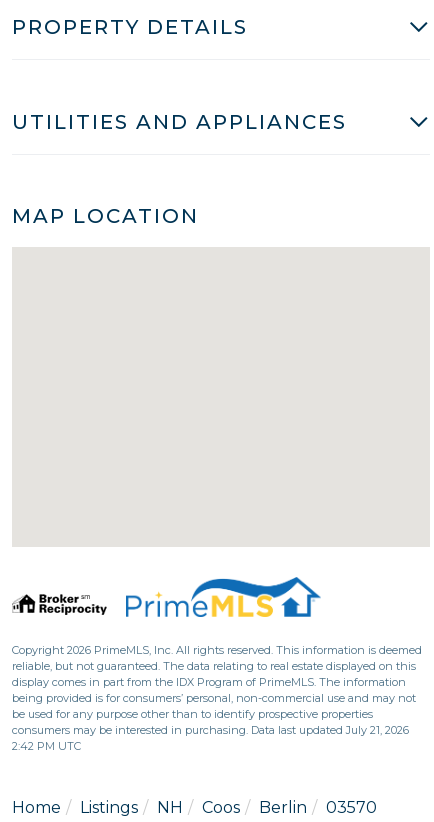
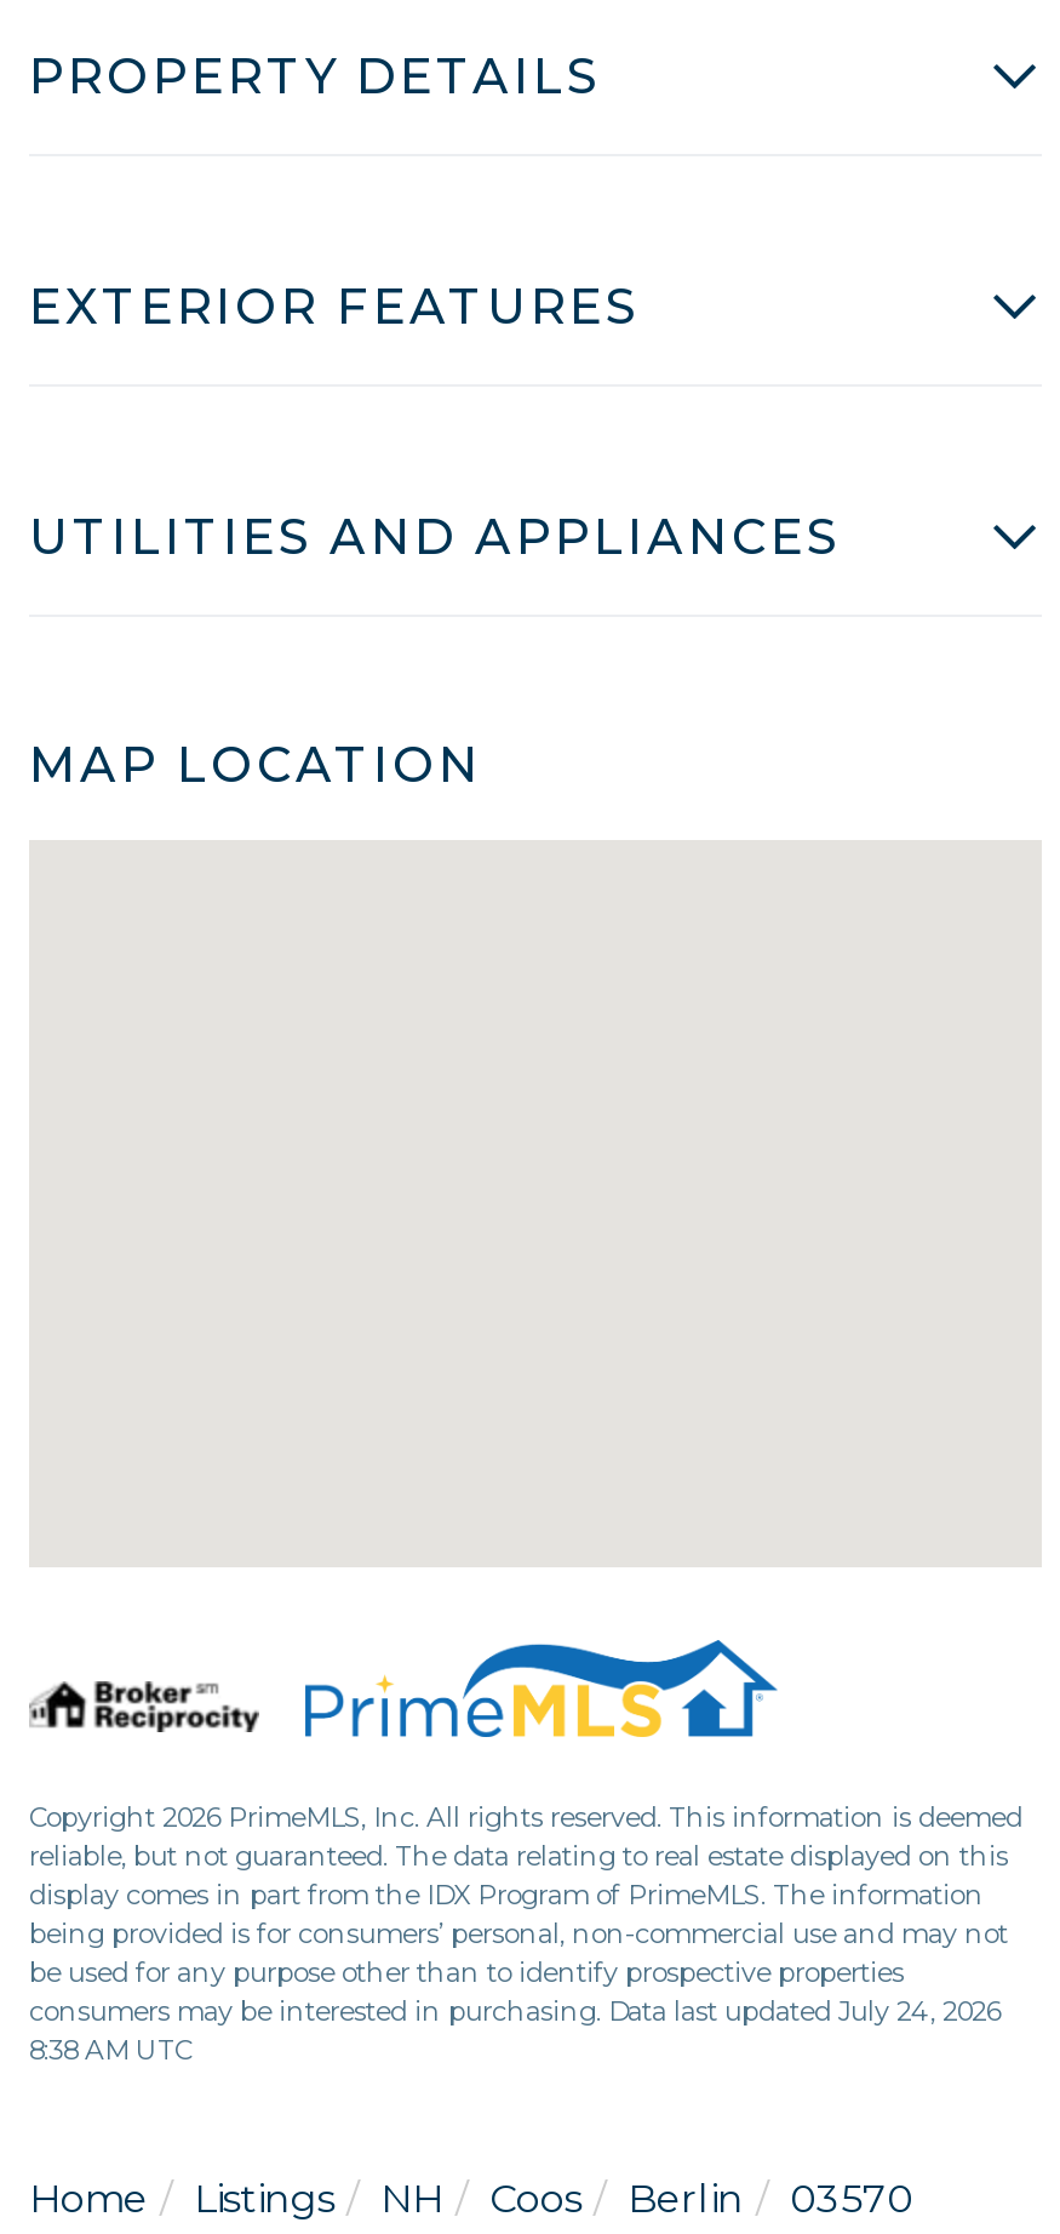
+ EXTERIOR FEATURES

- consumers may be interested in purchasing. Data last updated July 21, 2026
+ consumers may be interested in purchasing. Data last updated July 24, 2026

- 2:42 PM UTC
+ 8:38 AM UTC
